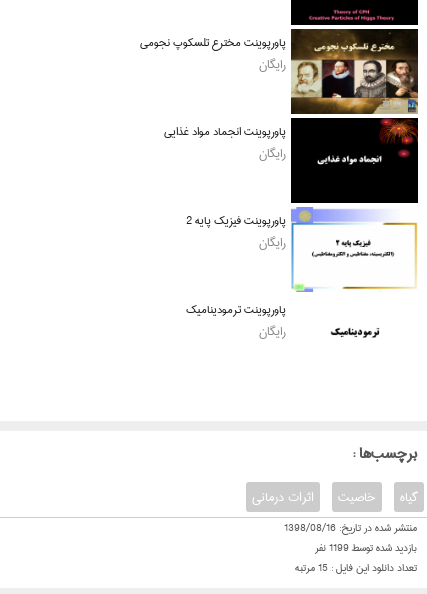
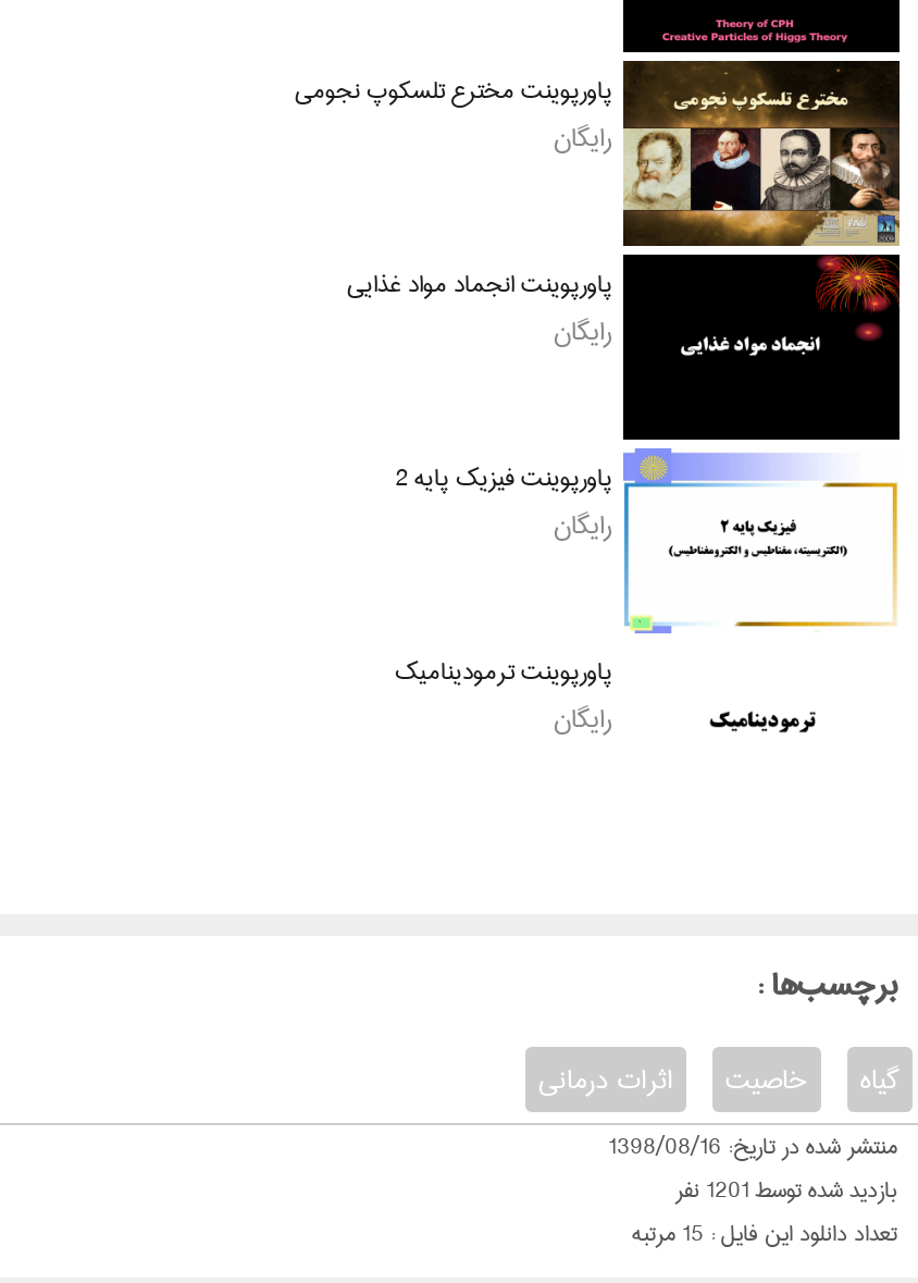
- بازدید شده توسط1199 نفر
+ بازدید شده توسط1201 نفر
